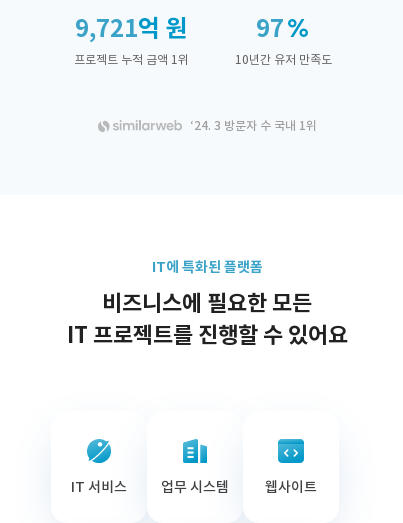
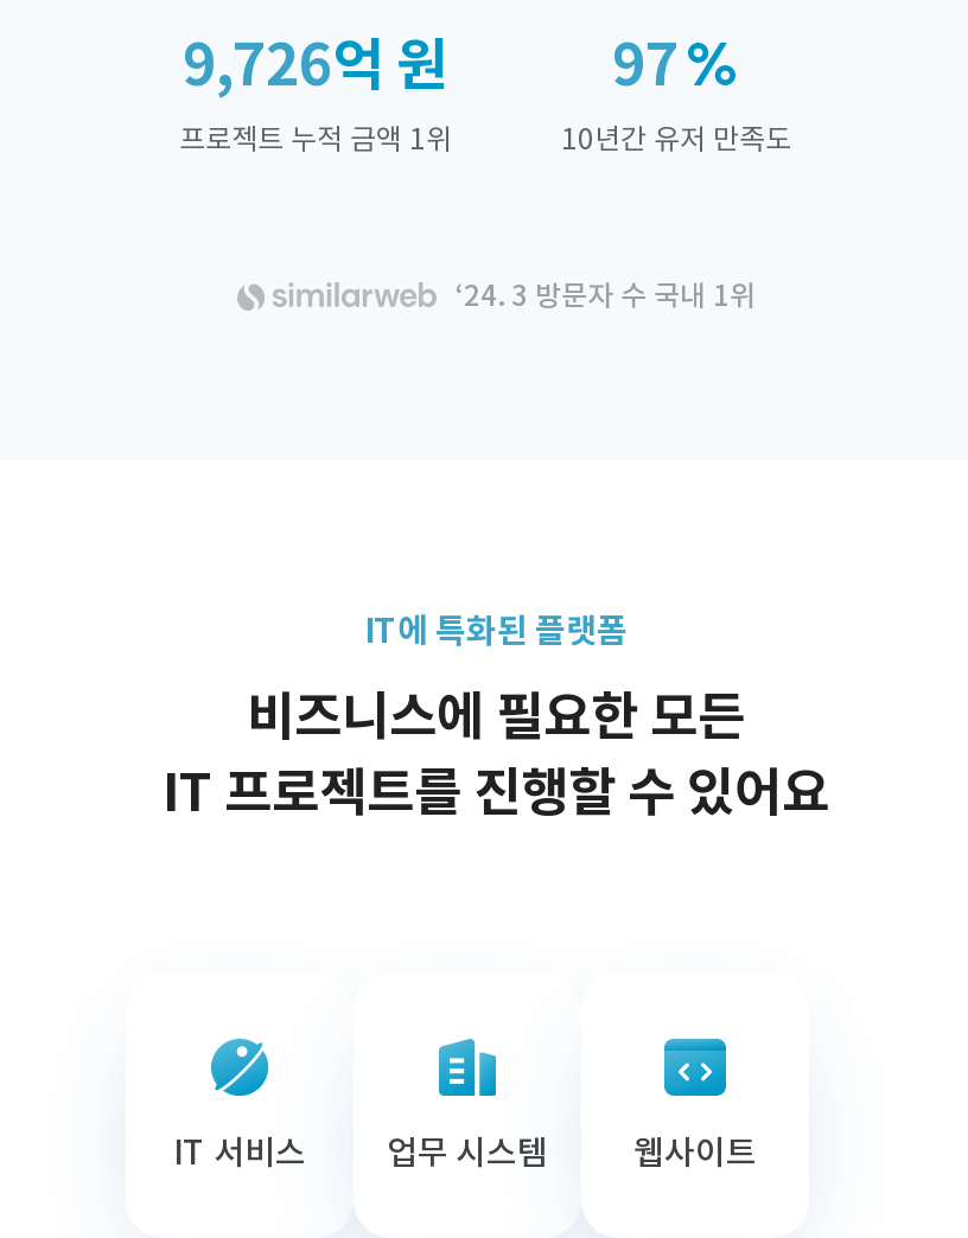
- 9,721억 원
+ 9,726억 원
